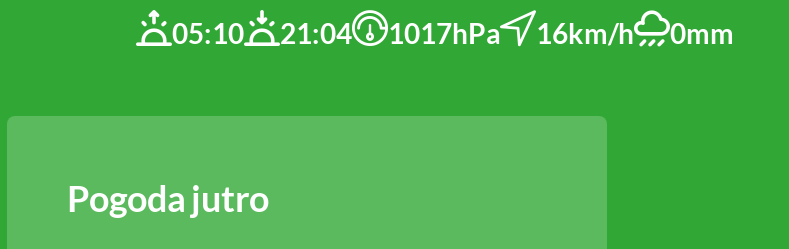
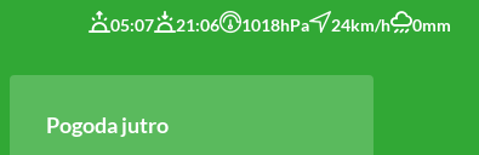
- 05:10
+ 05:07

- 21:04
+ 21:06

- 1017hPa
+ 1018hPa

- 16km/h
+ 24km/h
